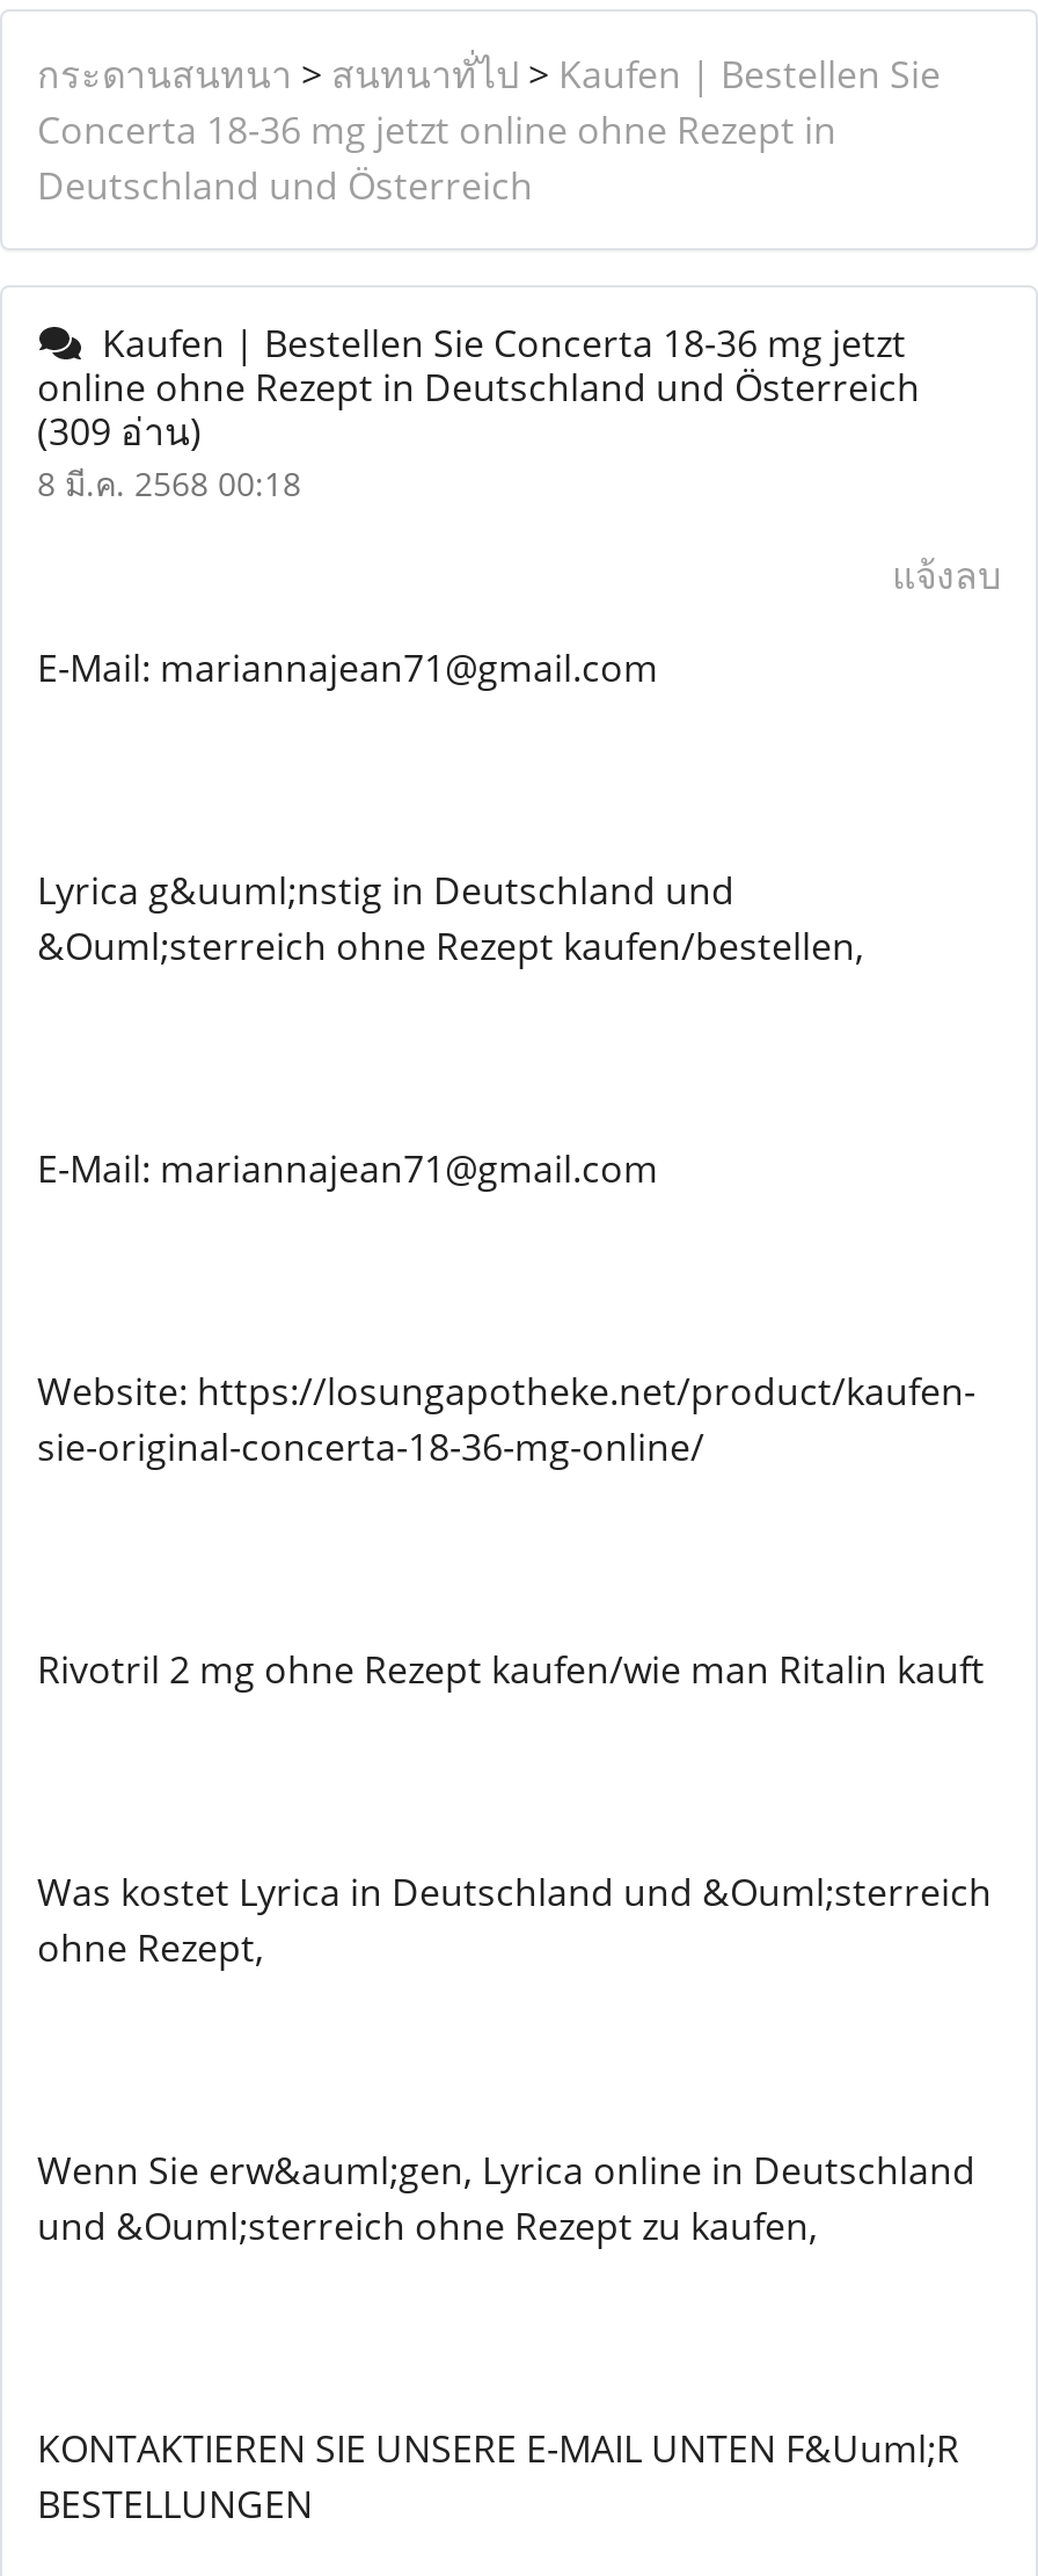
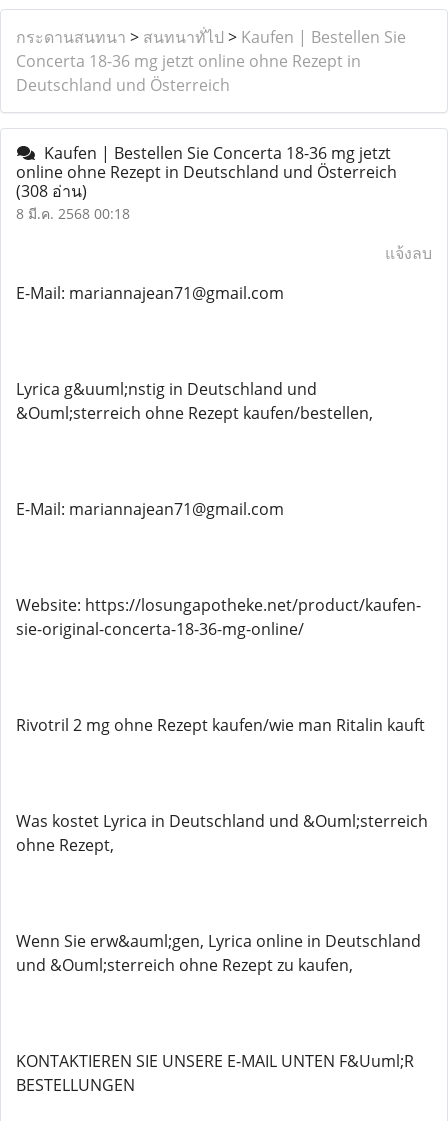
- (309 อ่าน)
+ (308 อ่าน)
